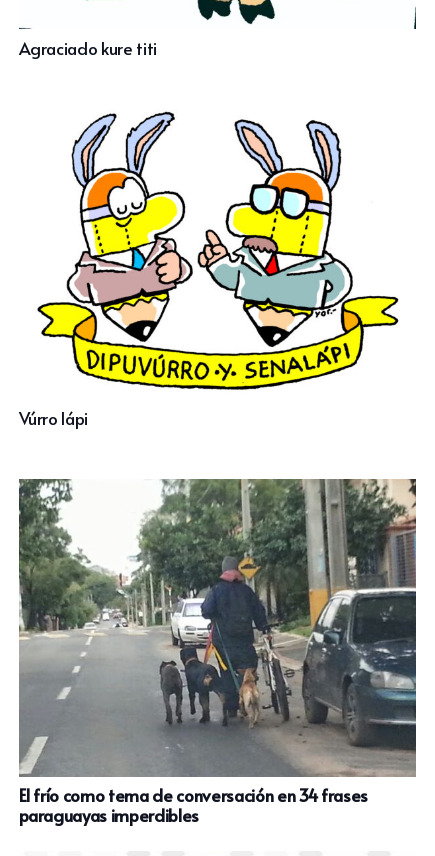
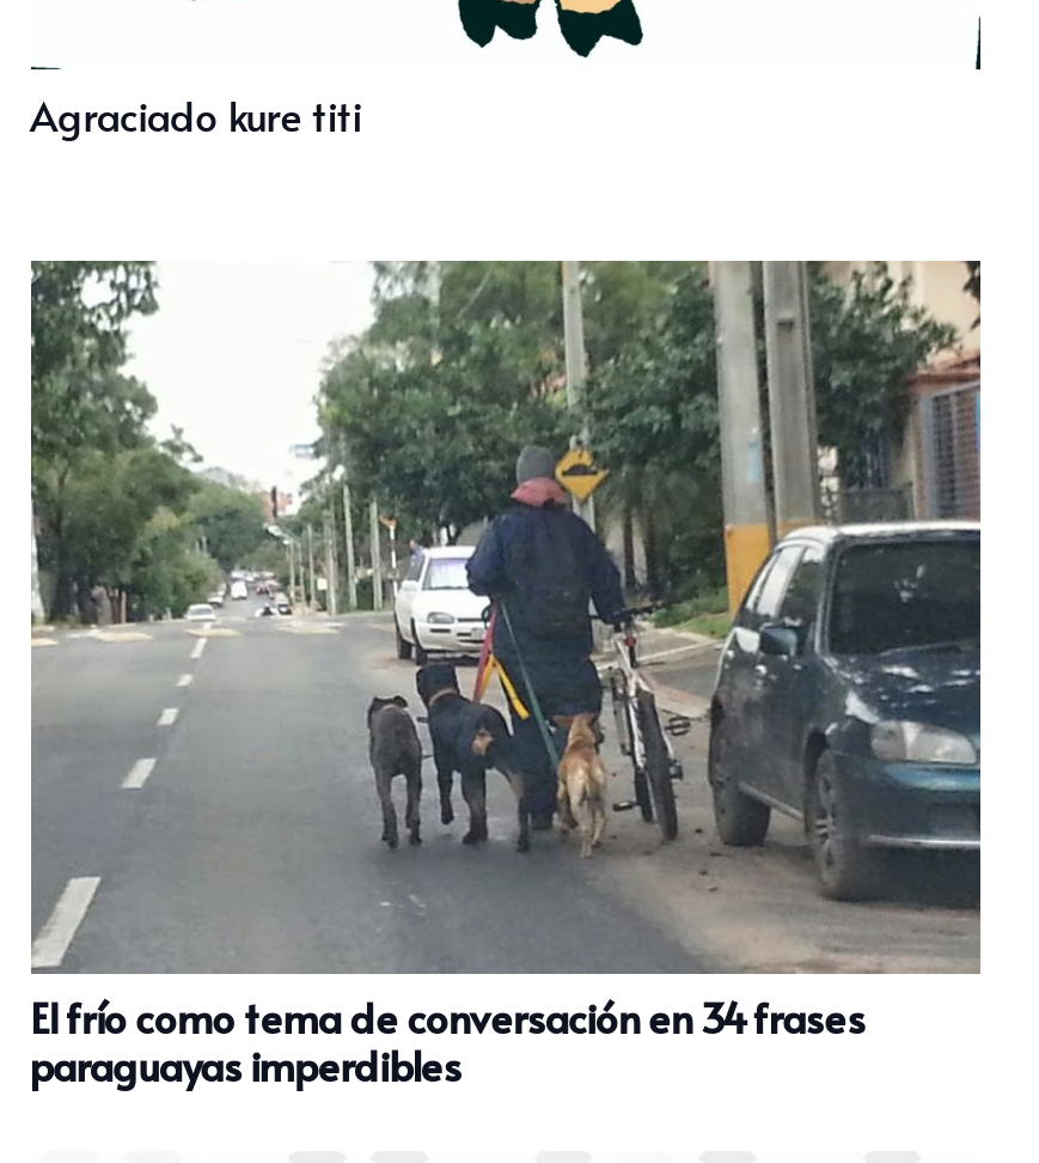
- [image]
- Vúrro lápi
